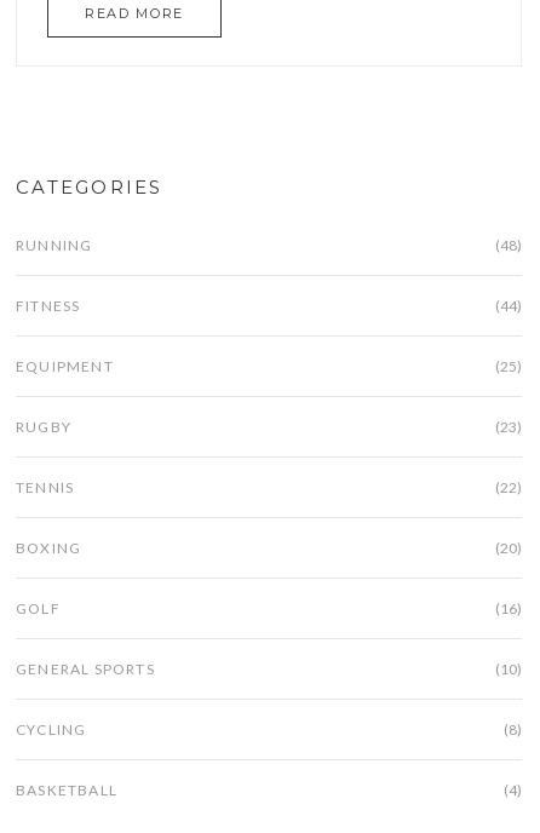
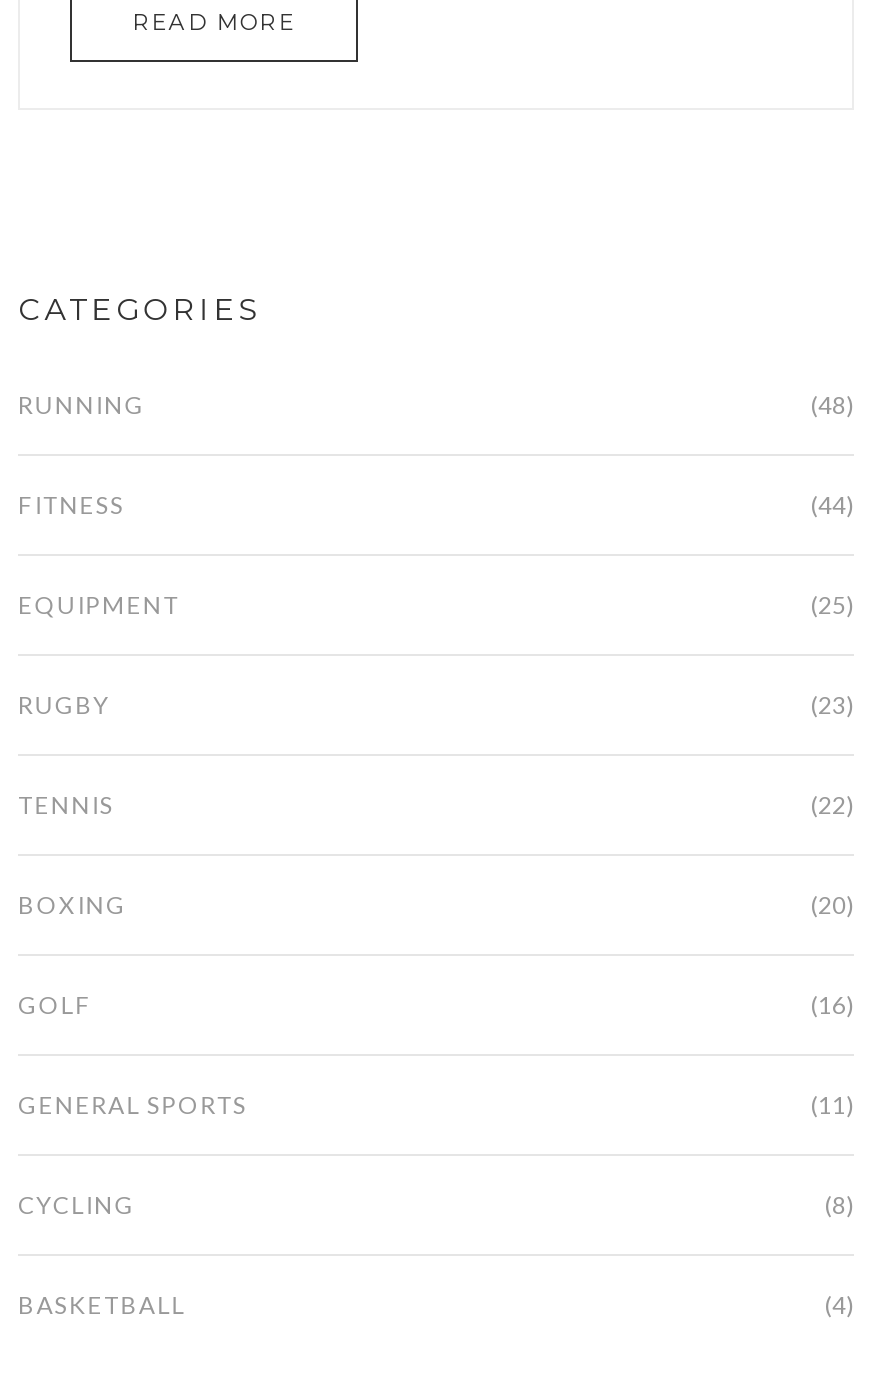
- (10)
+ (11)
